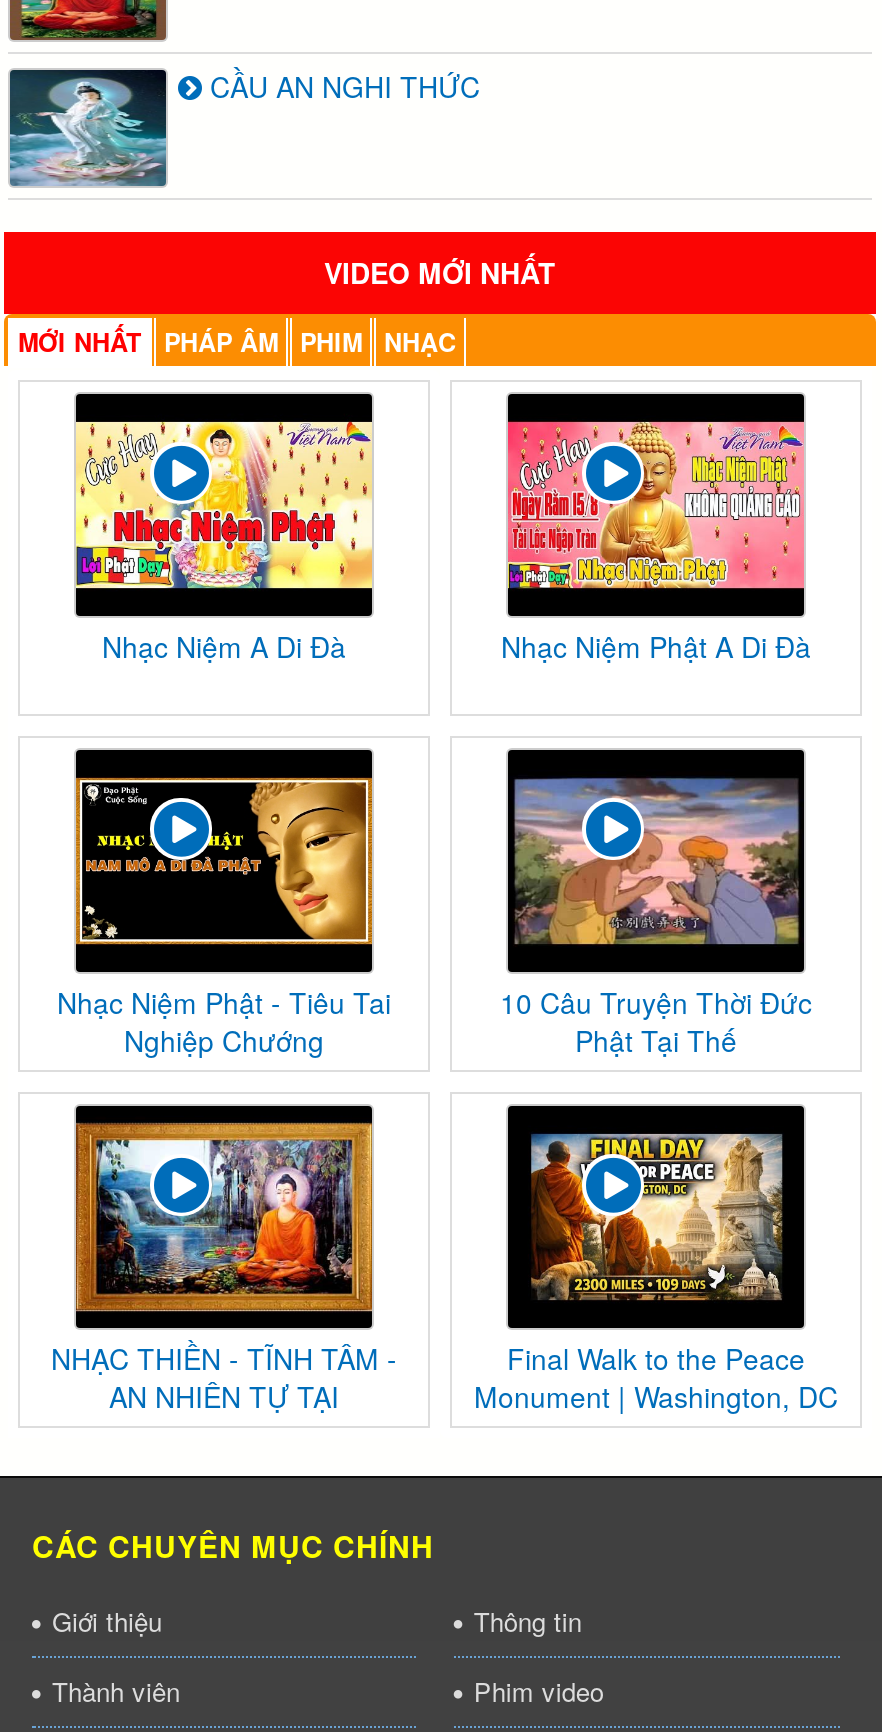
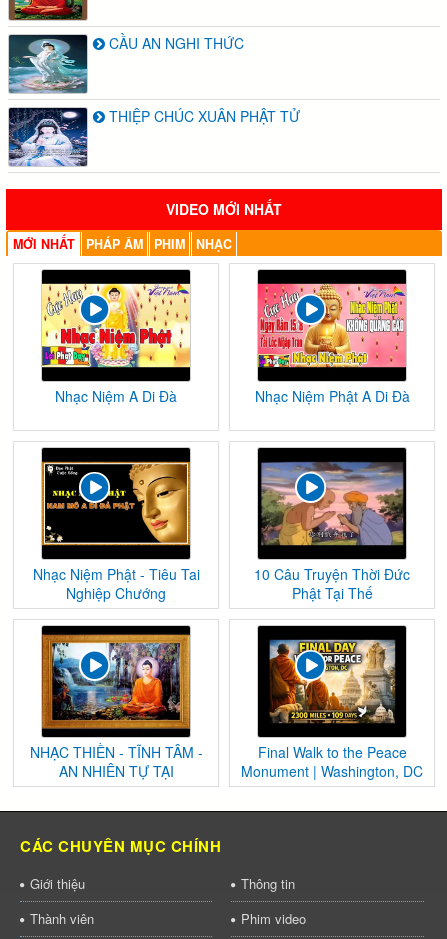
+ [image]
+ THIỆP CHÚC XUÂN PHẬT TỬ
